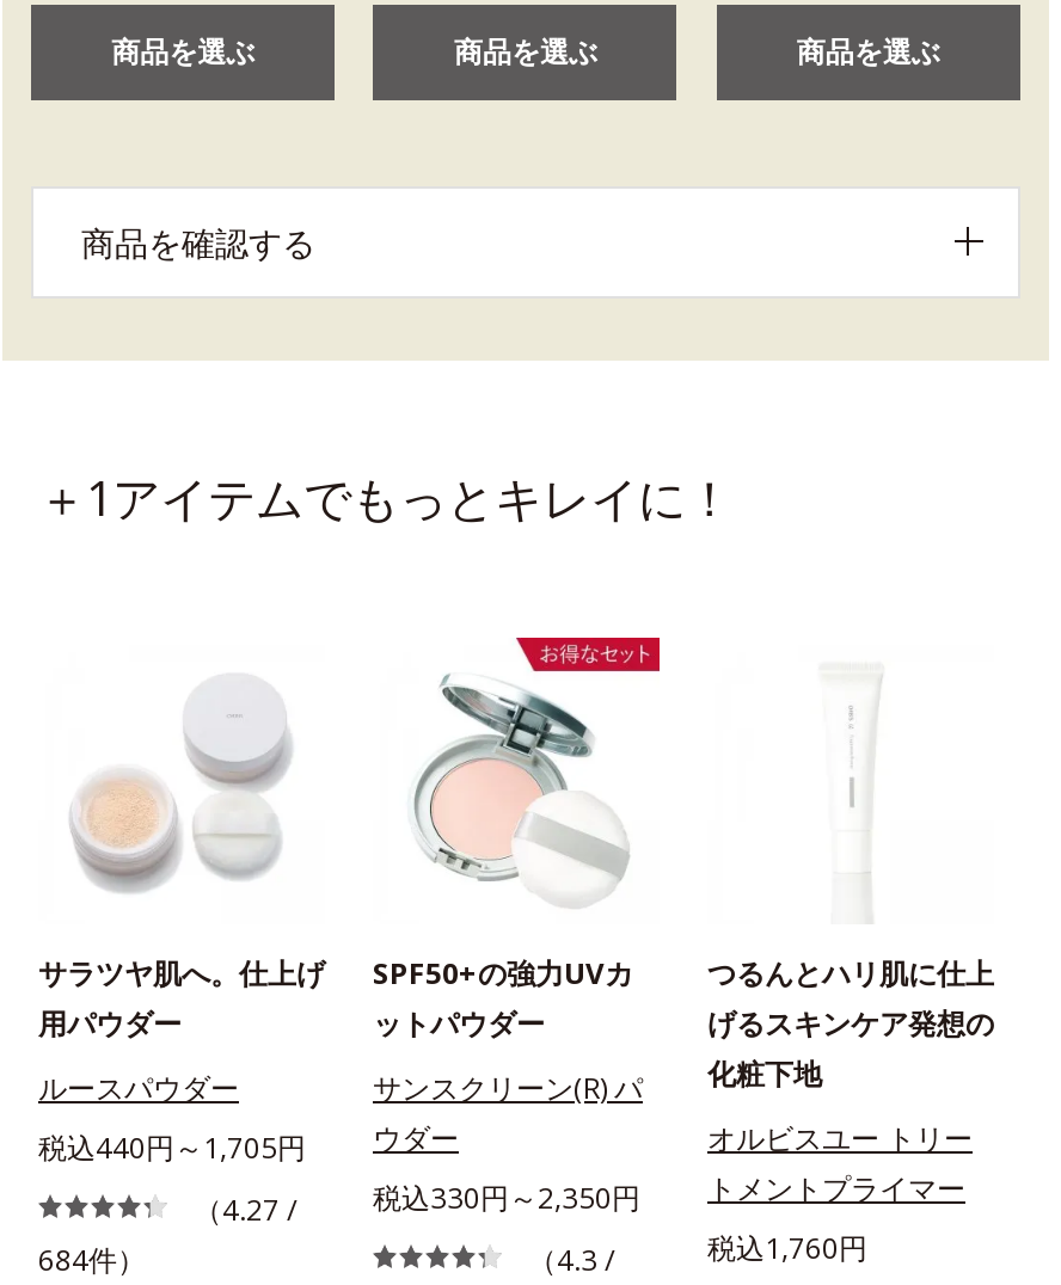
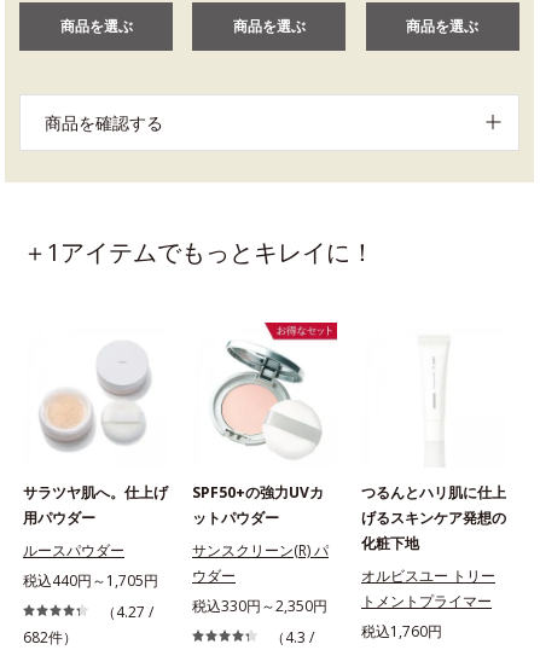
- 684件）
+ 682件）
